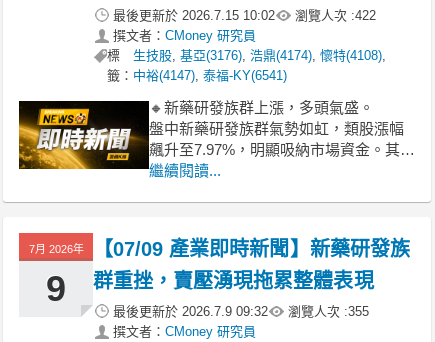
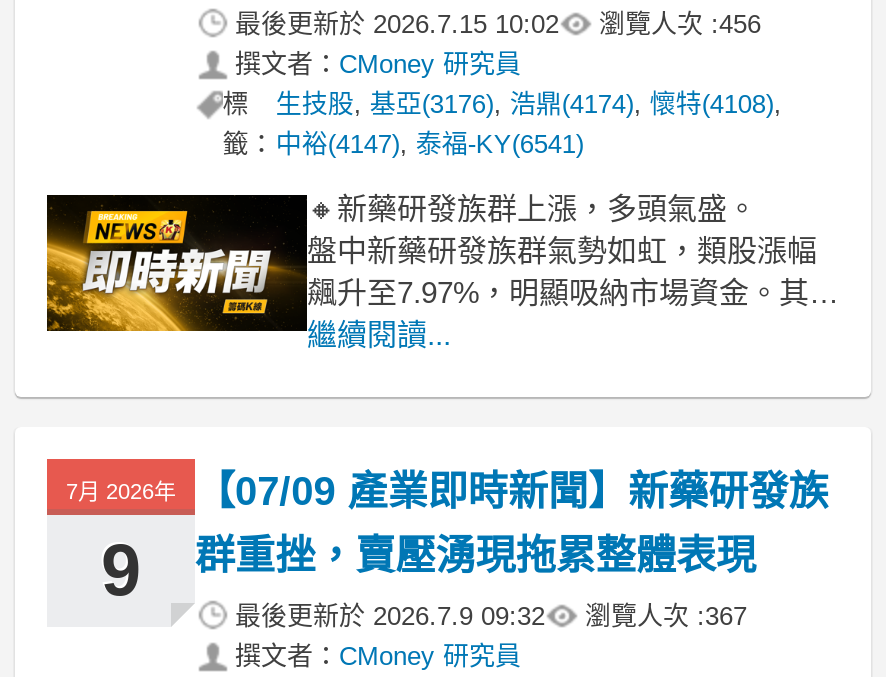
- 最後更新於2026.7.15 10:02 瀏覽人次 : 422
+ 最後更新於2026.7.15 10:02 瀏覽人次 : 456

- 最後更新於2026.7.9 09:32 瀏覽人次 : 355
+ 最後更新於2026.7.9 09:32 瀏覽人次 : 367
